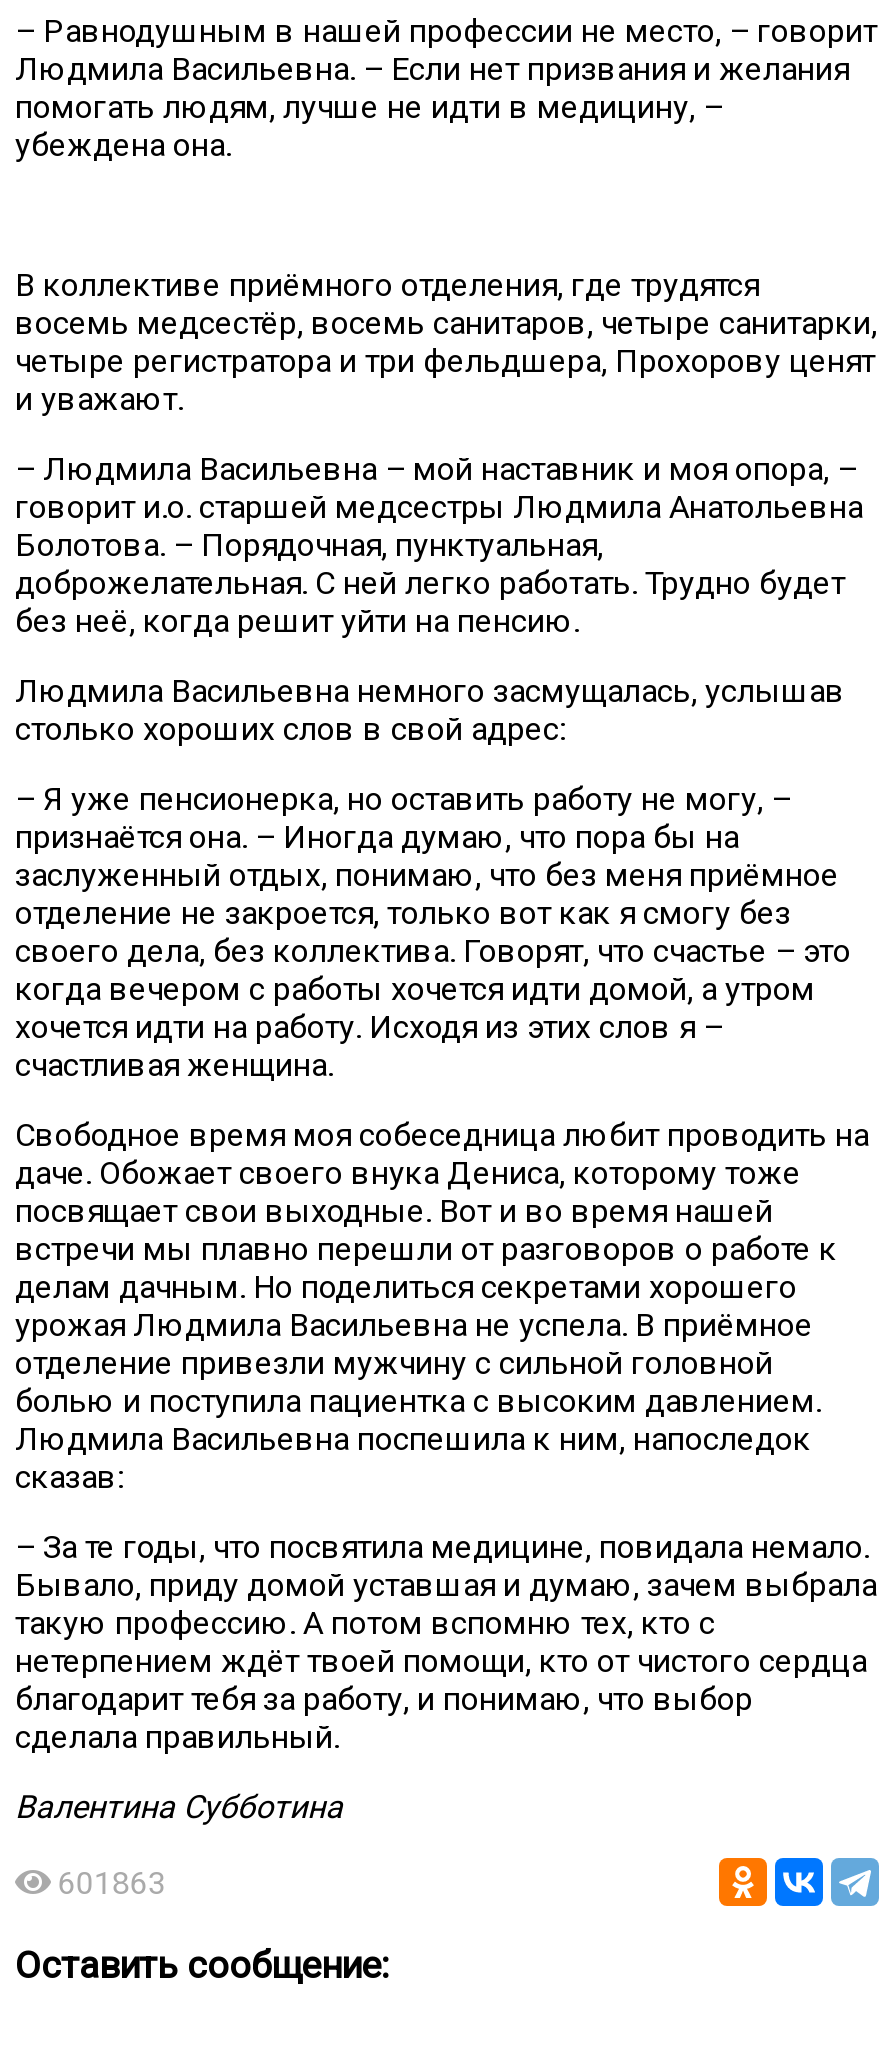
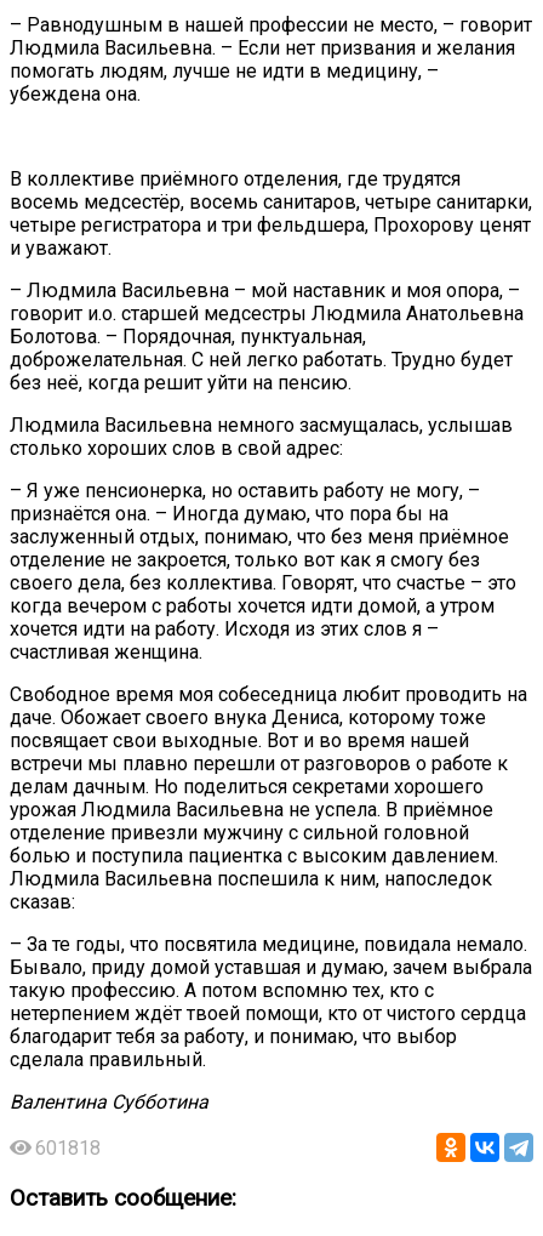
- 601863
+ 601818
